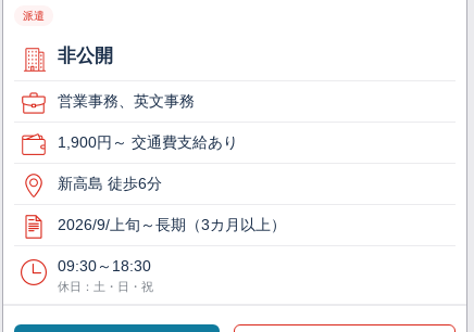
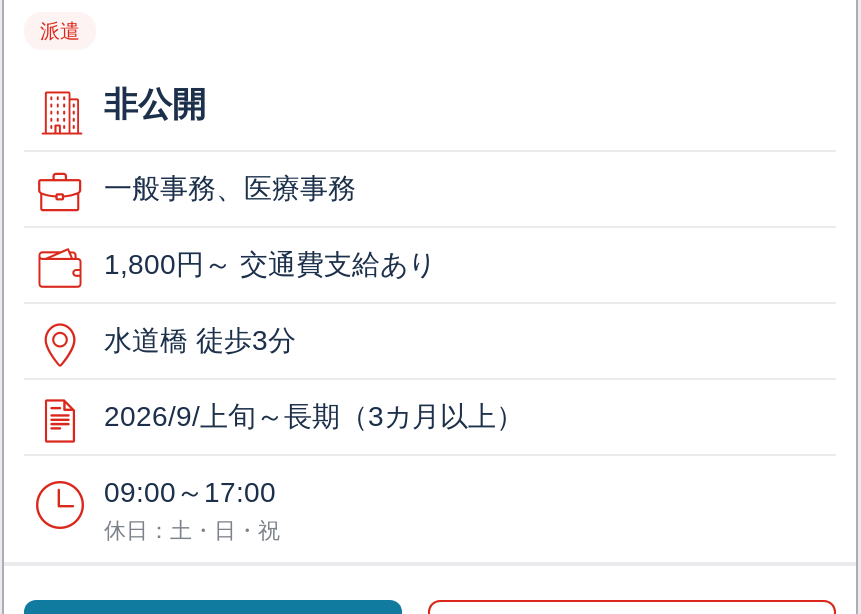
- 営業事務、英文事務
+ 一般事務、医療事務

- 1,900円～ 交通費支給あり
+ 1,800円～ 交通費支給あり

- 新高島 徒歩6分
+ 水道橋 徒歩3分

- 09:30～18:30
+ 09:00～17:00
